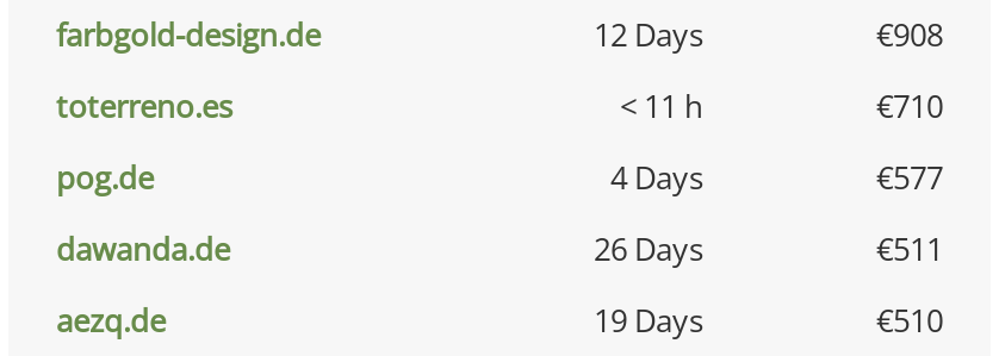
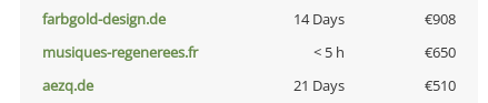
- 12 Days
+ 14 Days

- toterreno.es
- < 11 h
- €710
- pog.de
- 4 Days
- €577
- dawanda.de
- 26 Days
- €511
+ musiques-regenerees.fr
+ < 5 h
+ €650

- 19 Days
+ 21 Days
